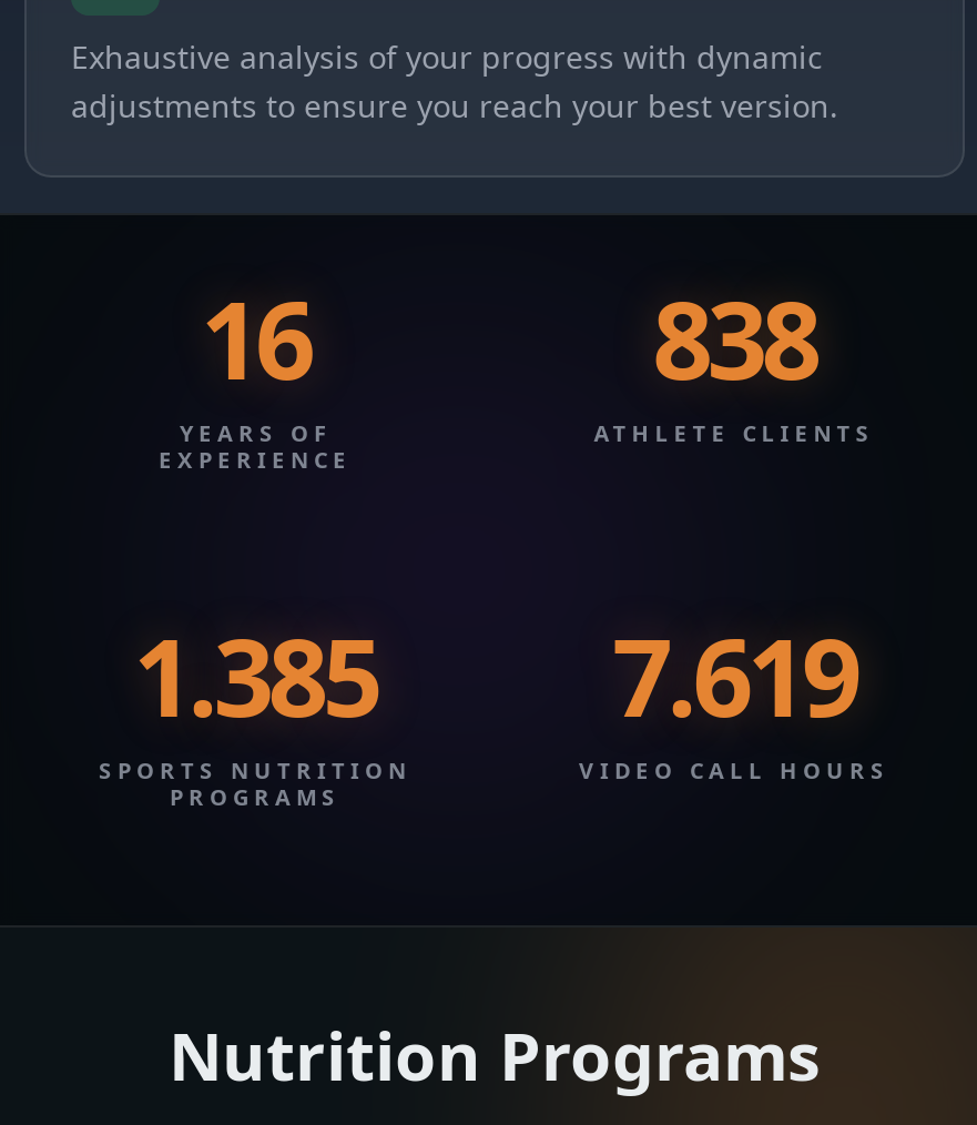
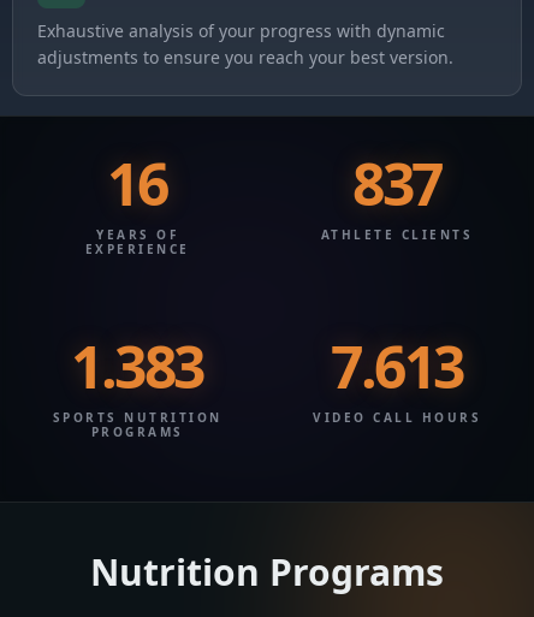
- 838
+ 837

- 1.385
+ 1.383

- 7.619
+ 7.613
